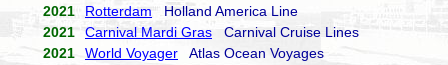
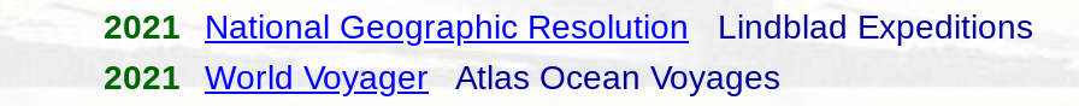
- Rotterdam Holland America Line
- 2021
- Carnival Mardi Gras Carnival Cruise Lines
+ National Geographic Resolution Lindblad Expeditions
